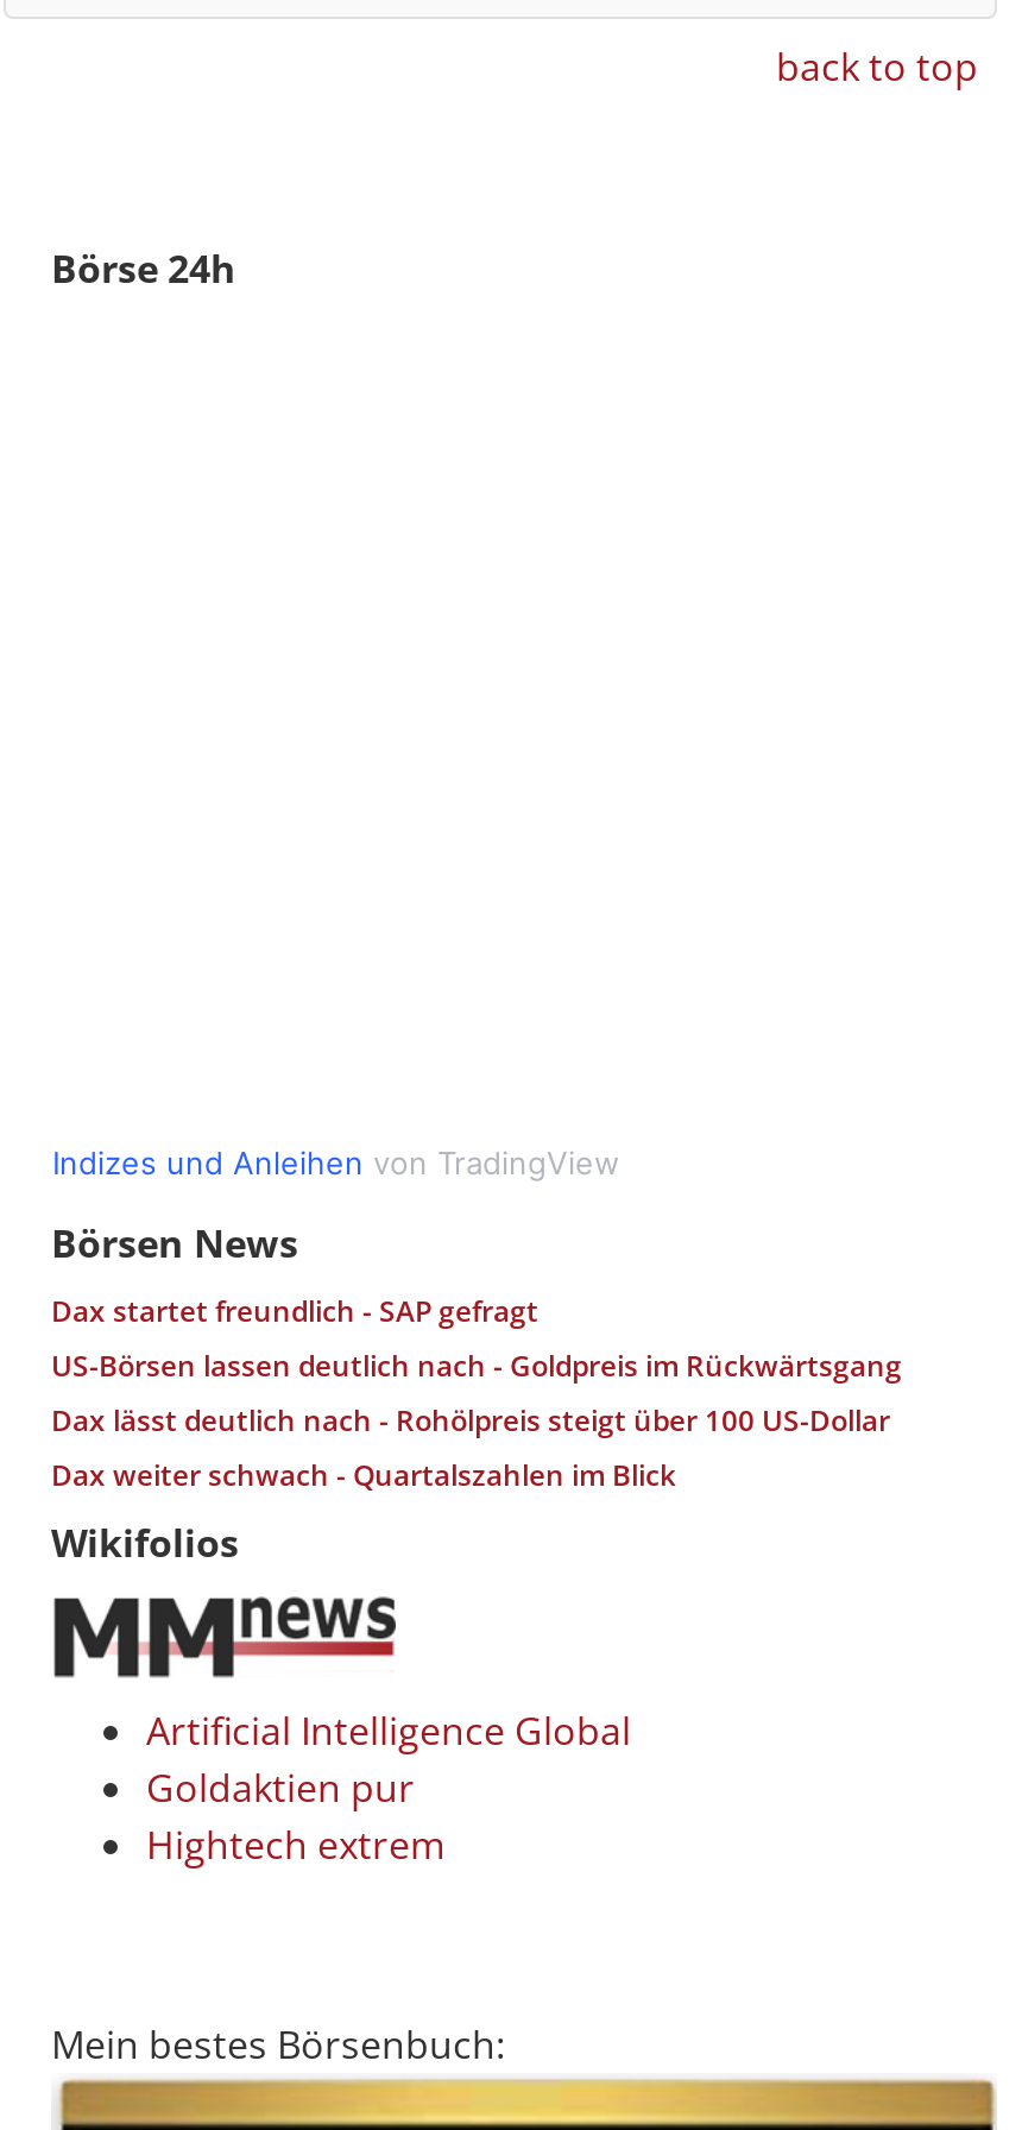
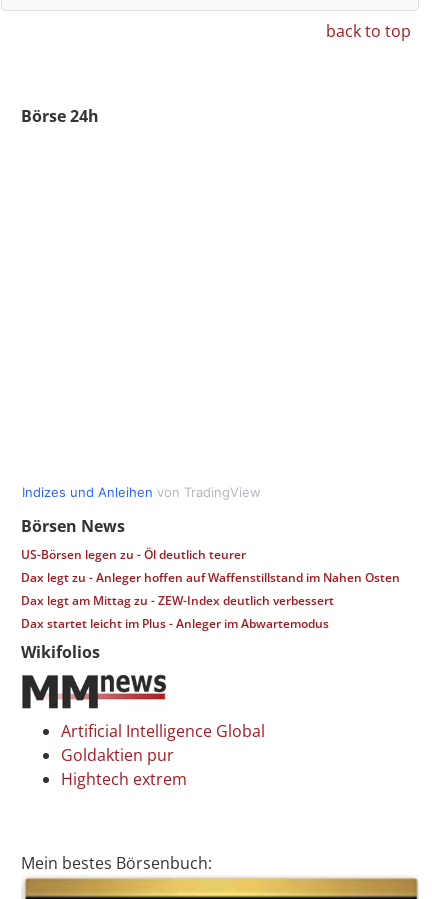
- Dax startet freundlich - SAP gefragt
- US-Börsen lassen deutlich nach - Goldpreis im Rückwärtsgang
- Dax lässt deutlich nach - Rohölpreis steigt über 100 US-Dollar
- Dax weiter schwach - Quartalszahlen im Blick
+ US-Börsen legen zu - Öl deutlich teurer
+ Dax legt zu - Anleger hoffen auf Waffenstillstand im Nahen Osten
+ Dax legt am Mittag zu - ZEW-Index deutlich verbessert
+ Dax startet leicht im Plus - Anleger im Abwartemodus
